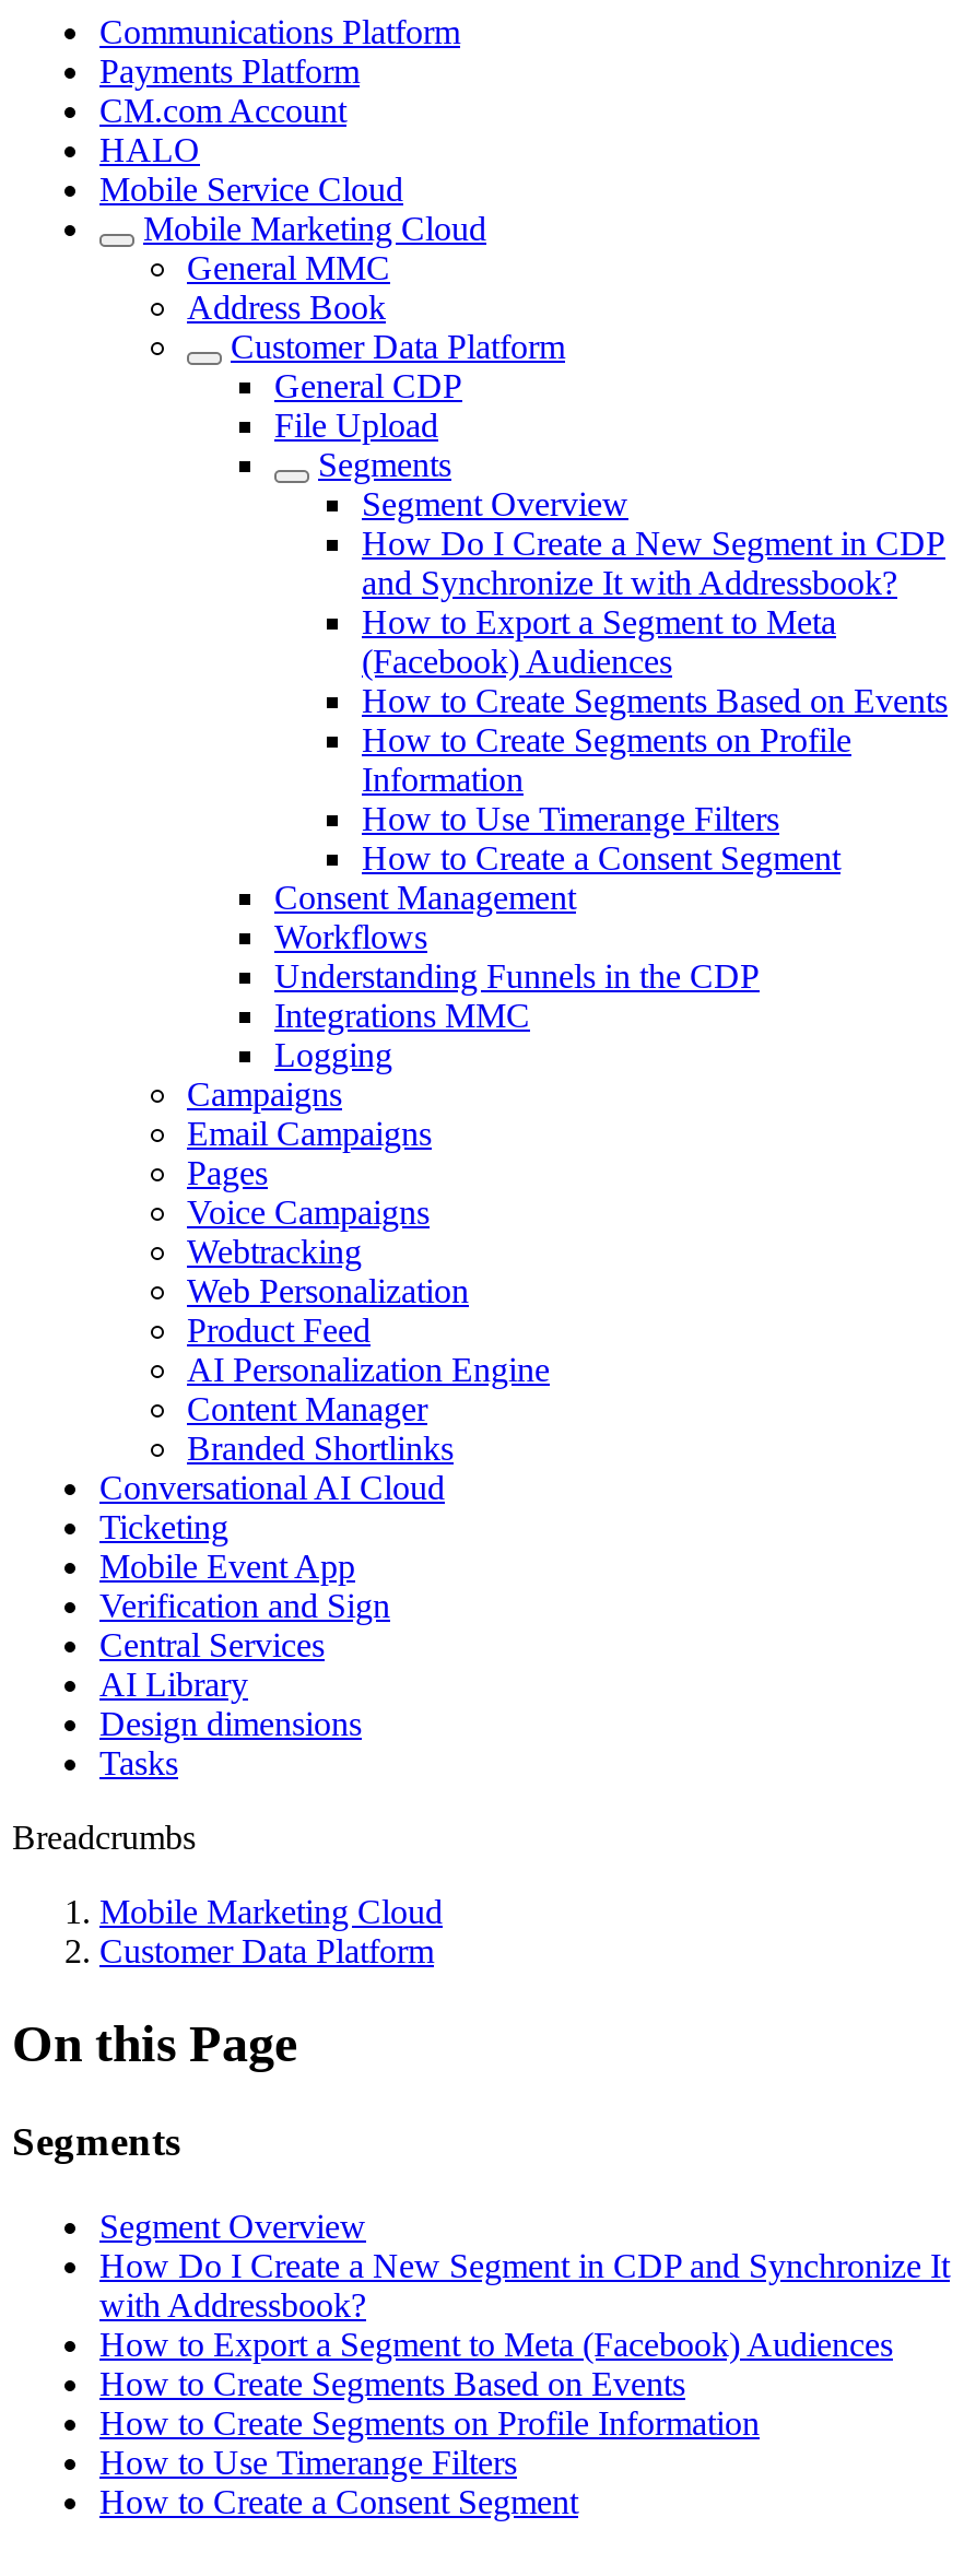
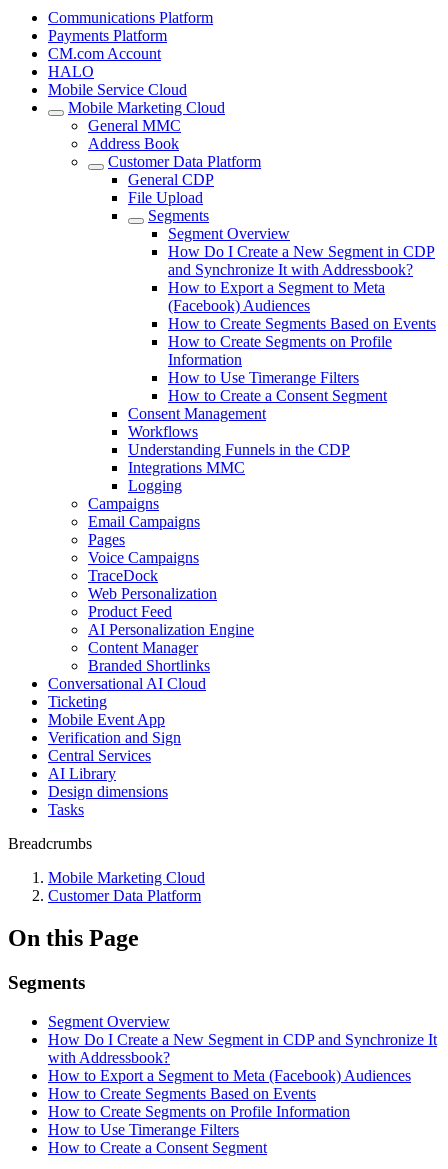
- Webtracking
+ TraceDock
